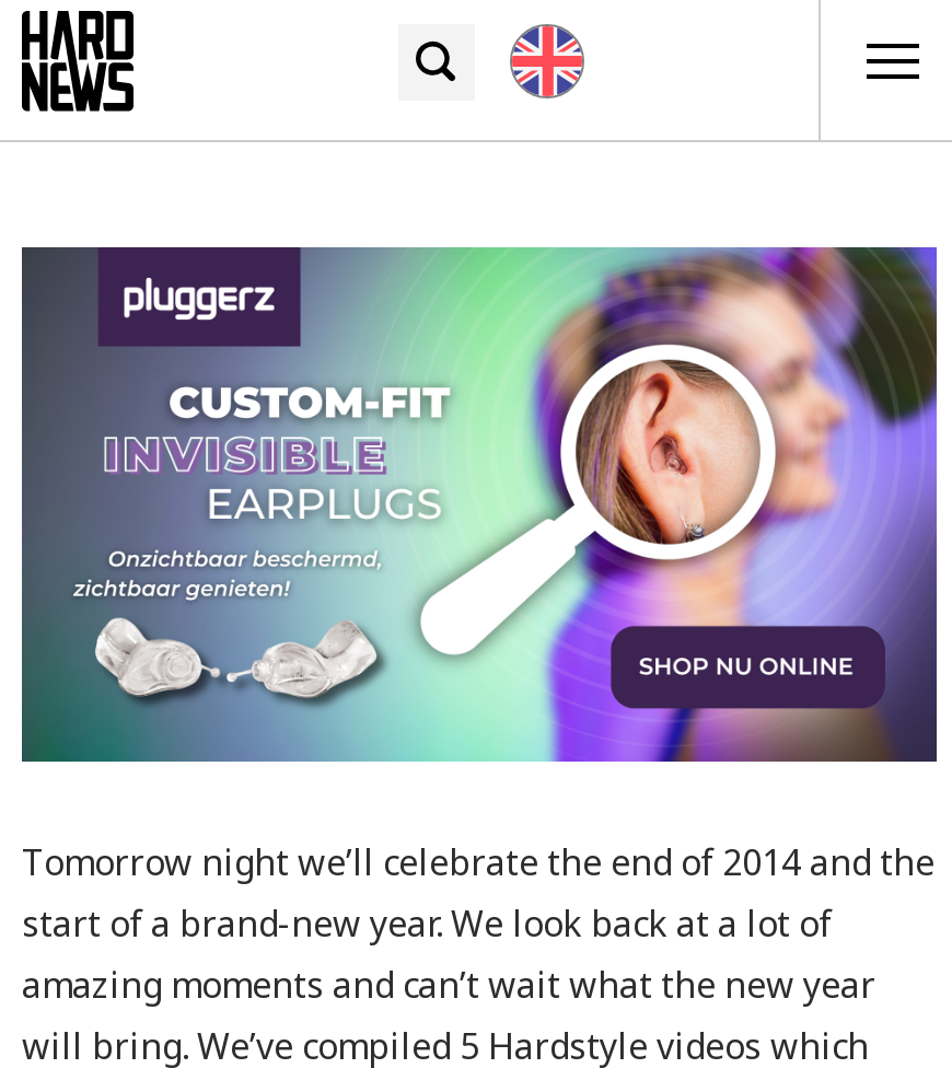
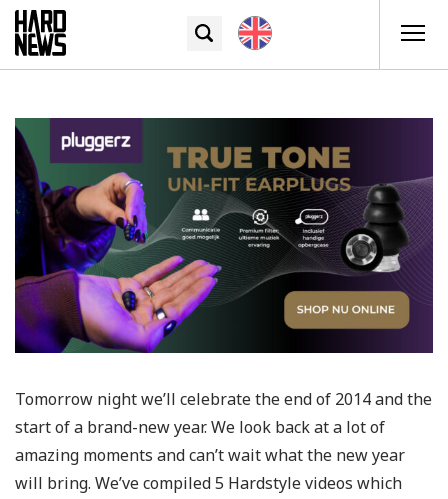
- [image]
+ [image]
